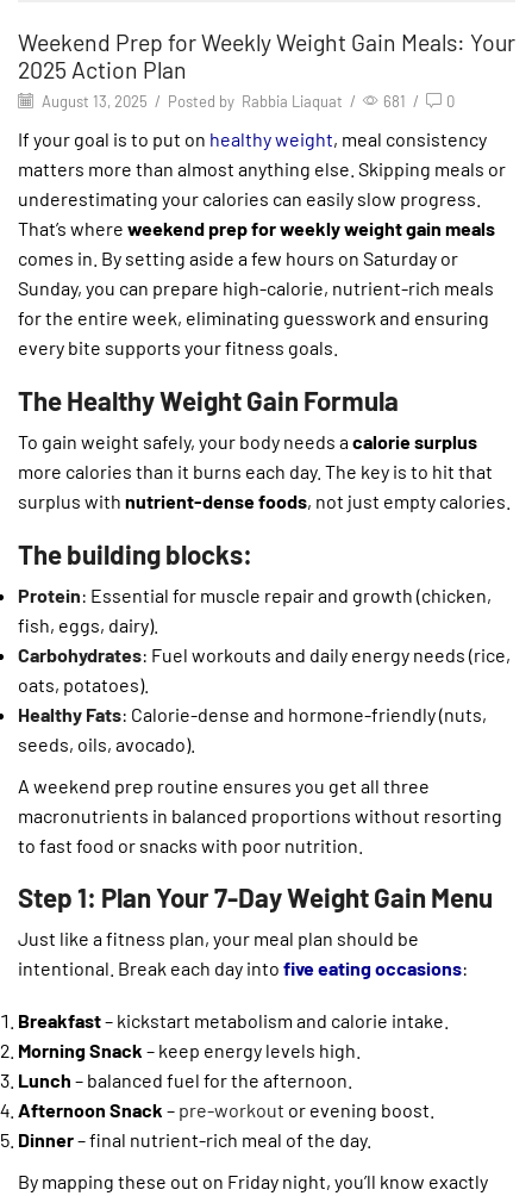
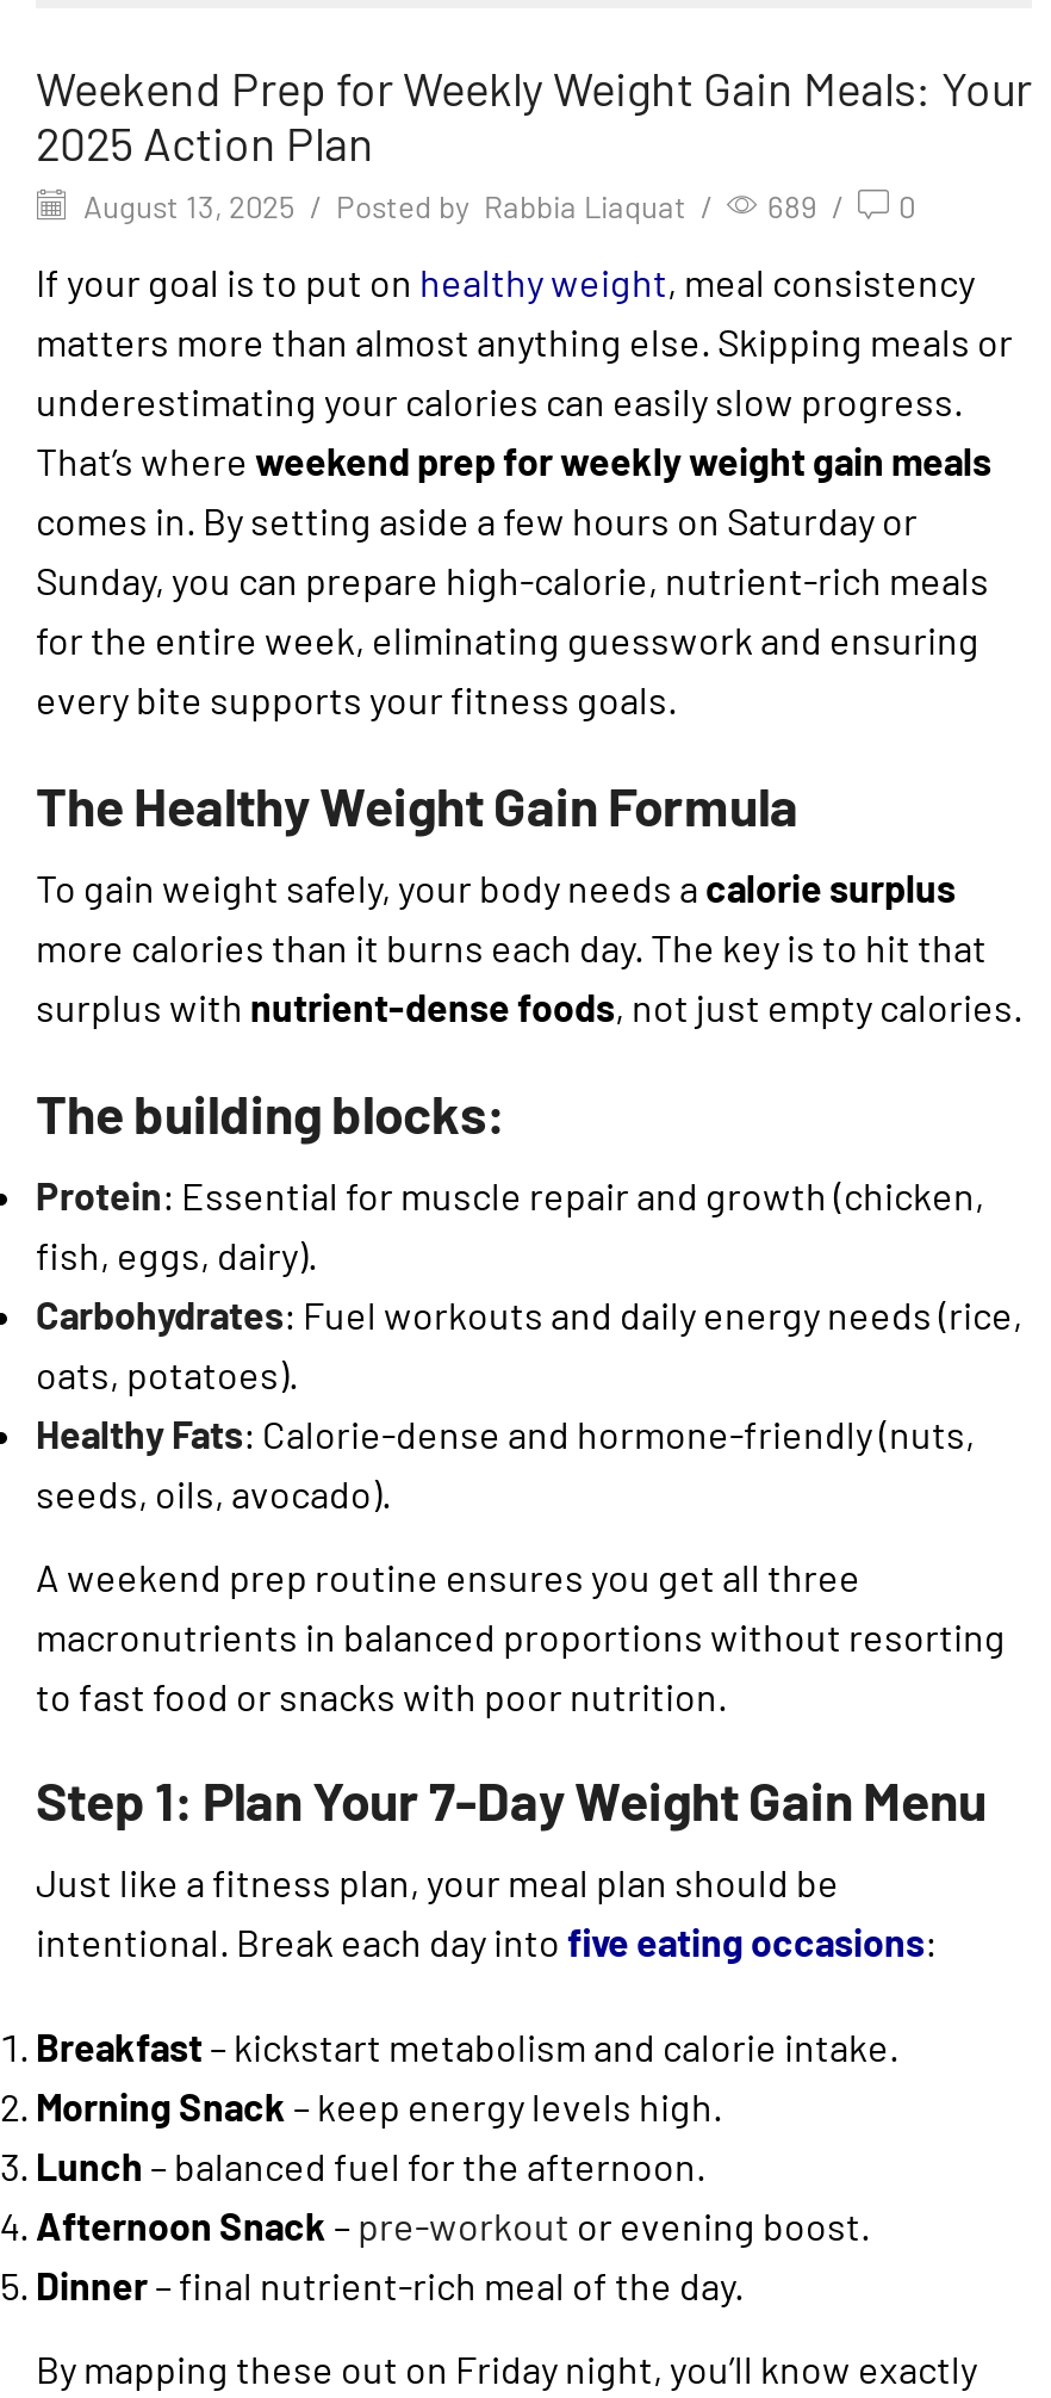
- August 13, 2025 / Posted by Rabbia Liaquat / 681 / 0
+ August 13, 2025 / Posted by Rabbia Liaquat / 689 / 0
